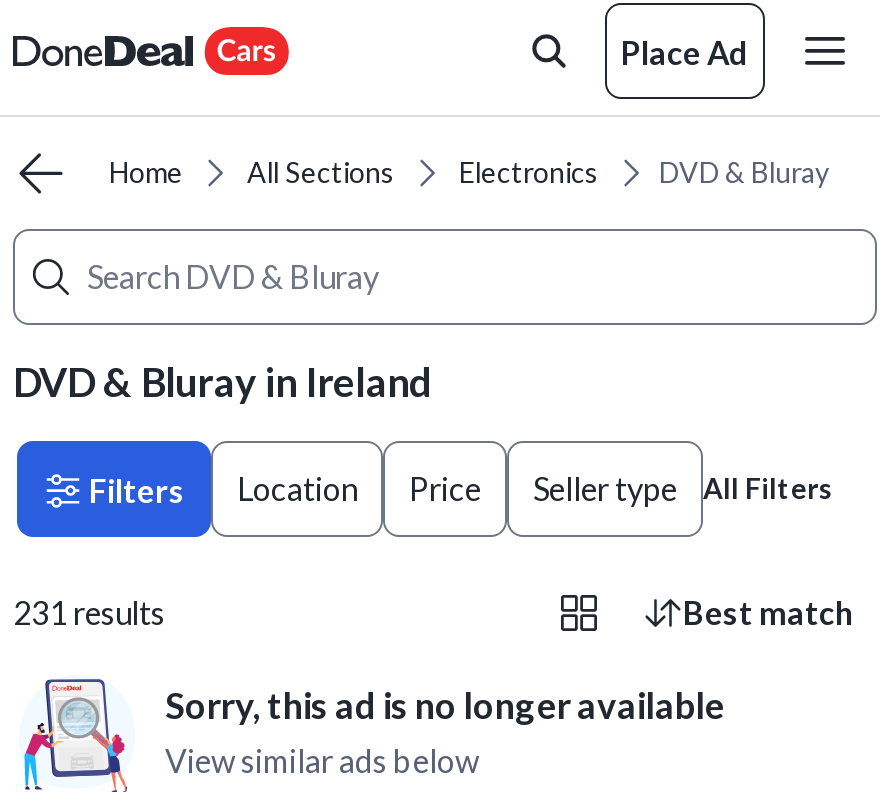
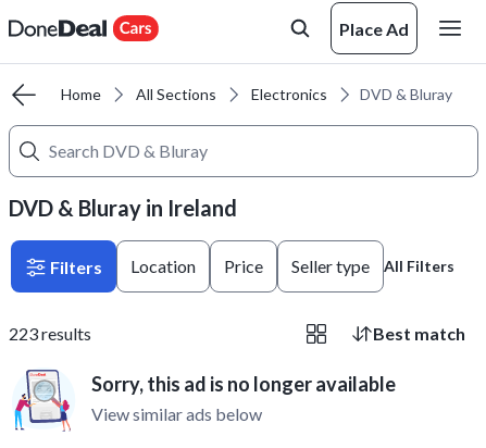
- 231 results
+ 223 results
